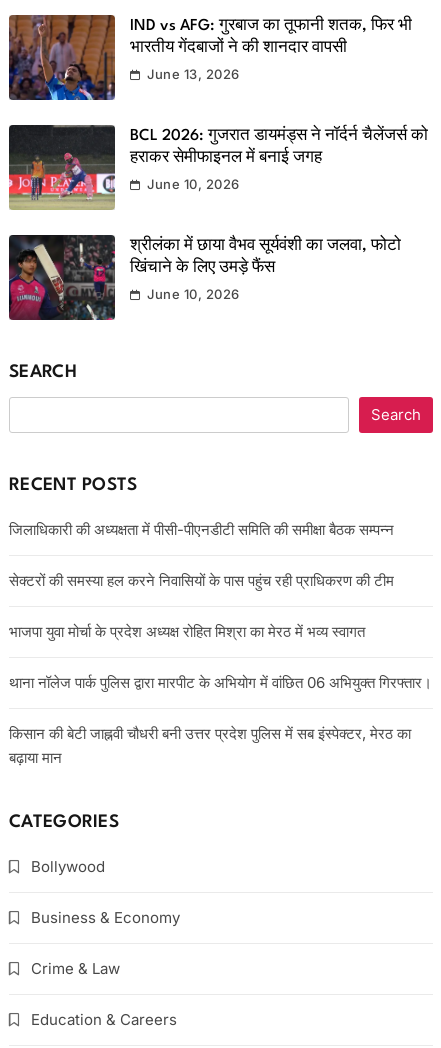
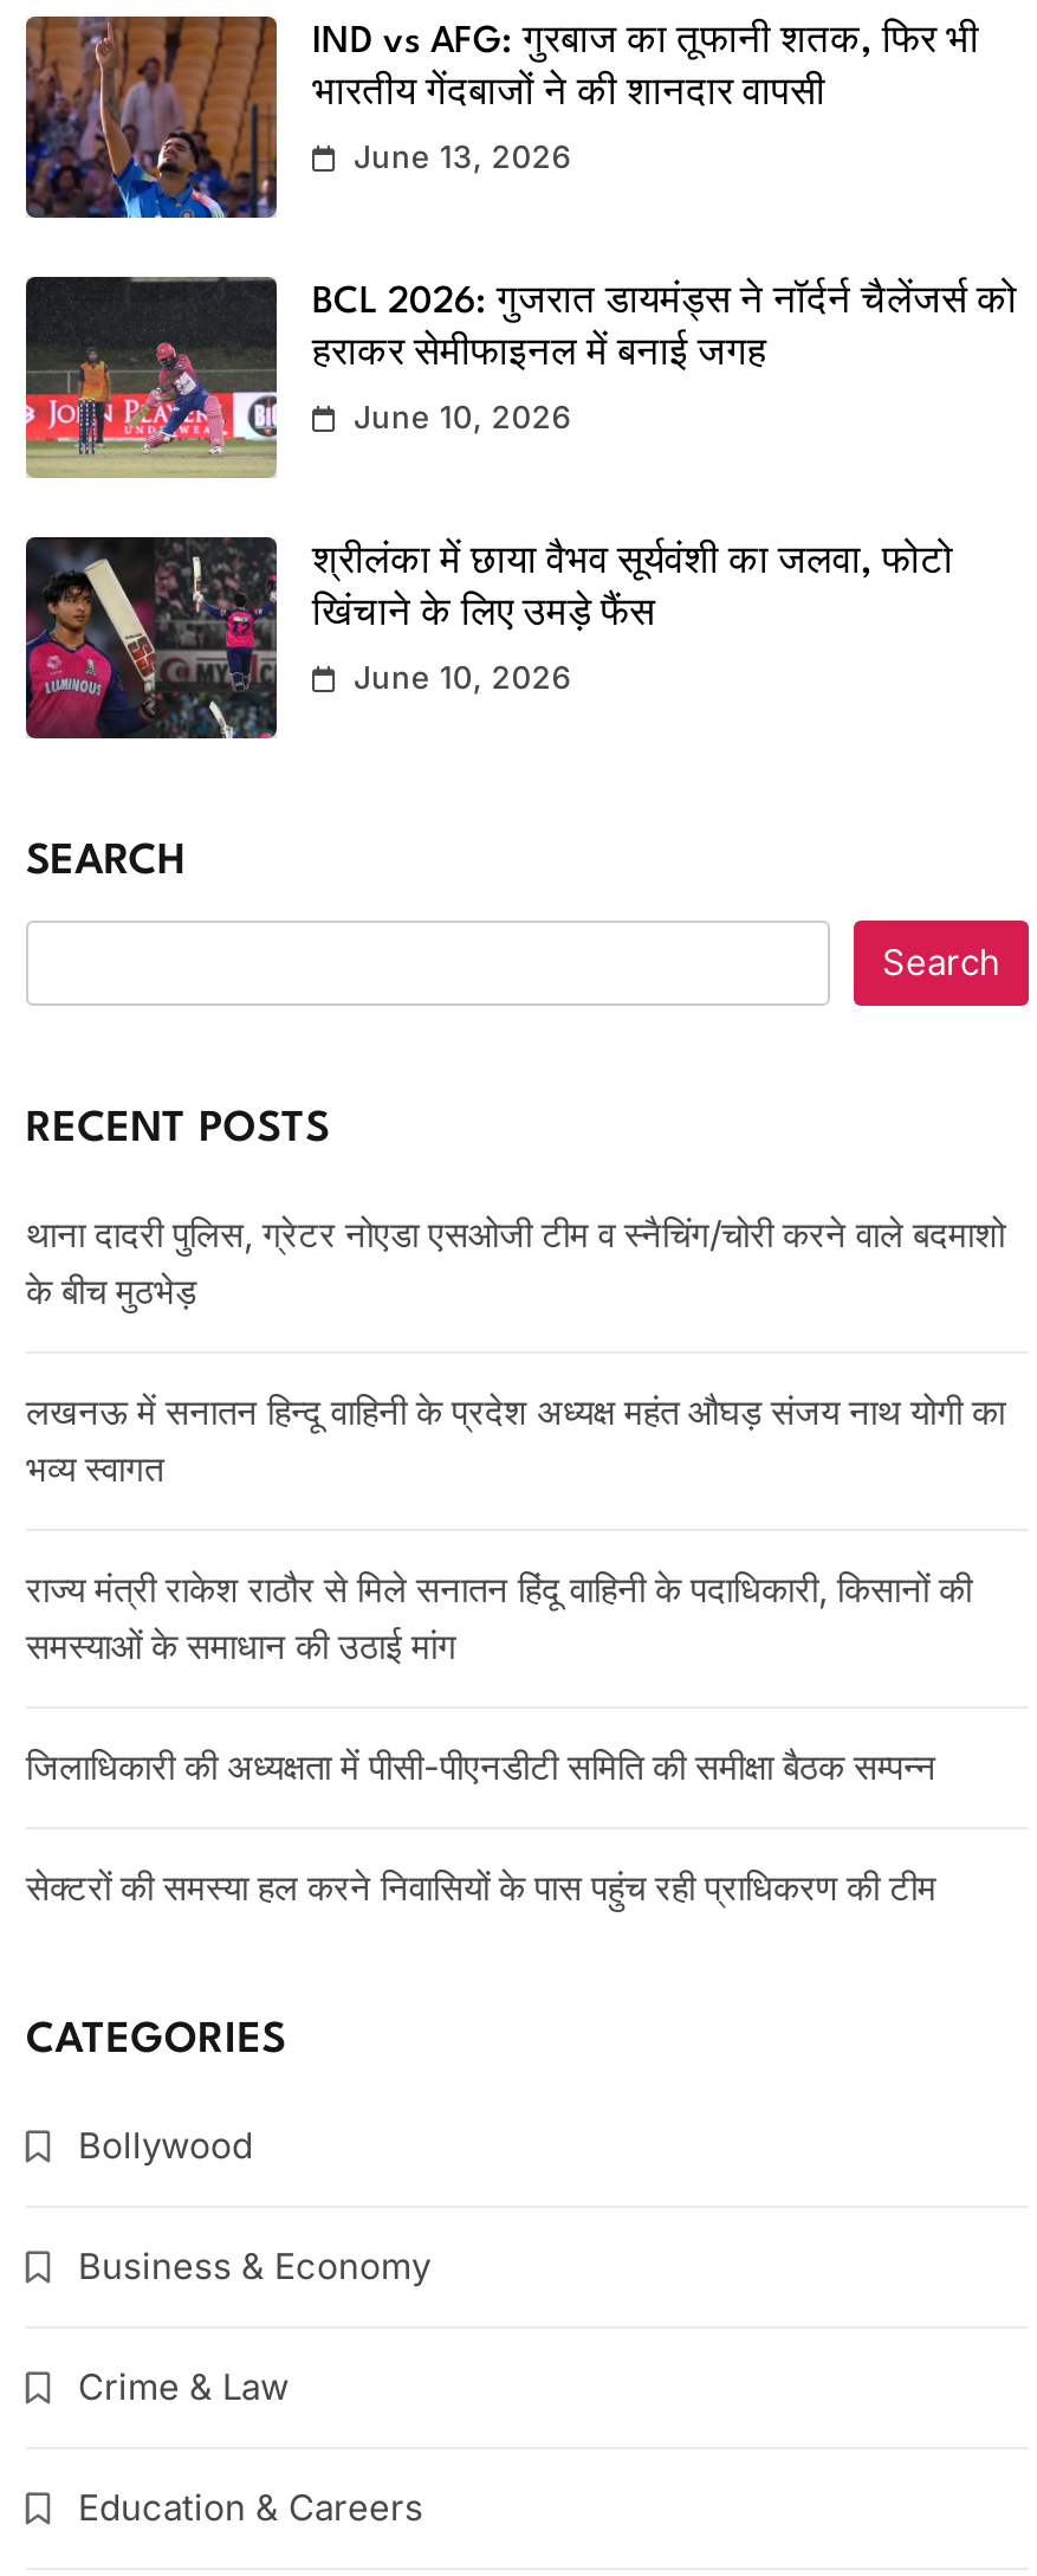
+ थाना दादरी पुलिस, ग्रेटर नोएडा एसओजी टीम व स्नैचिंग/चोरी करने वाले बदमाशो
+ के बीच मुठभेड़
+ लखनऊ में सनातन हिन्दू वाहिनी के प्रदेश अध्यक्ष महंत औघड़ संजय नाथ योगी का
+ भव्य स्वागत
+ राज्य मंत्री राकेश राठौर से मिले सनातन हिंदू वाहिनी के पदाधिकारी, किसानों की
+ समस्याओं के समाधान की उठाई मांग

moved down: जिलाधिकारी की अध्यक्षता में पीसी-पीएनडीटी समिति की समीक्षा बैठक सम्पन्न | सेक्टरों की समस्या हल करने निवासियों के पास पहुंच रही प्राधिकरण की टीम

- भाजपा युवा मोर्चा के प्रदेश अध्यक्ष रोहित मिश्रा का मेरठ में भव्य स्वागत
- थाना नॉलेज पार्क पुलिस द्वारा मारपीट के अभियोग में वांछित 06 अभियुक्त गिरफ्तार।
- किसान की बेटी जाह्नवी चौधरी बनी उत्तर प्रदेश पुलिस में सब इंस्पेक्टर, मेरठ का
- बढ़ाया मान
